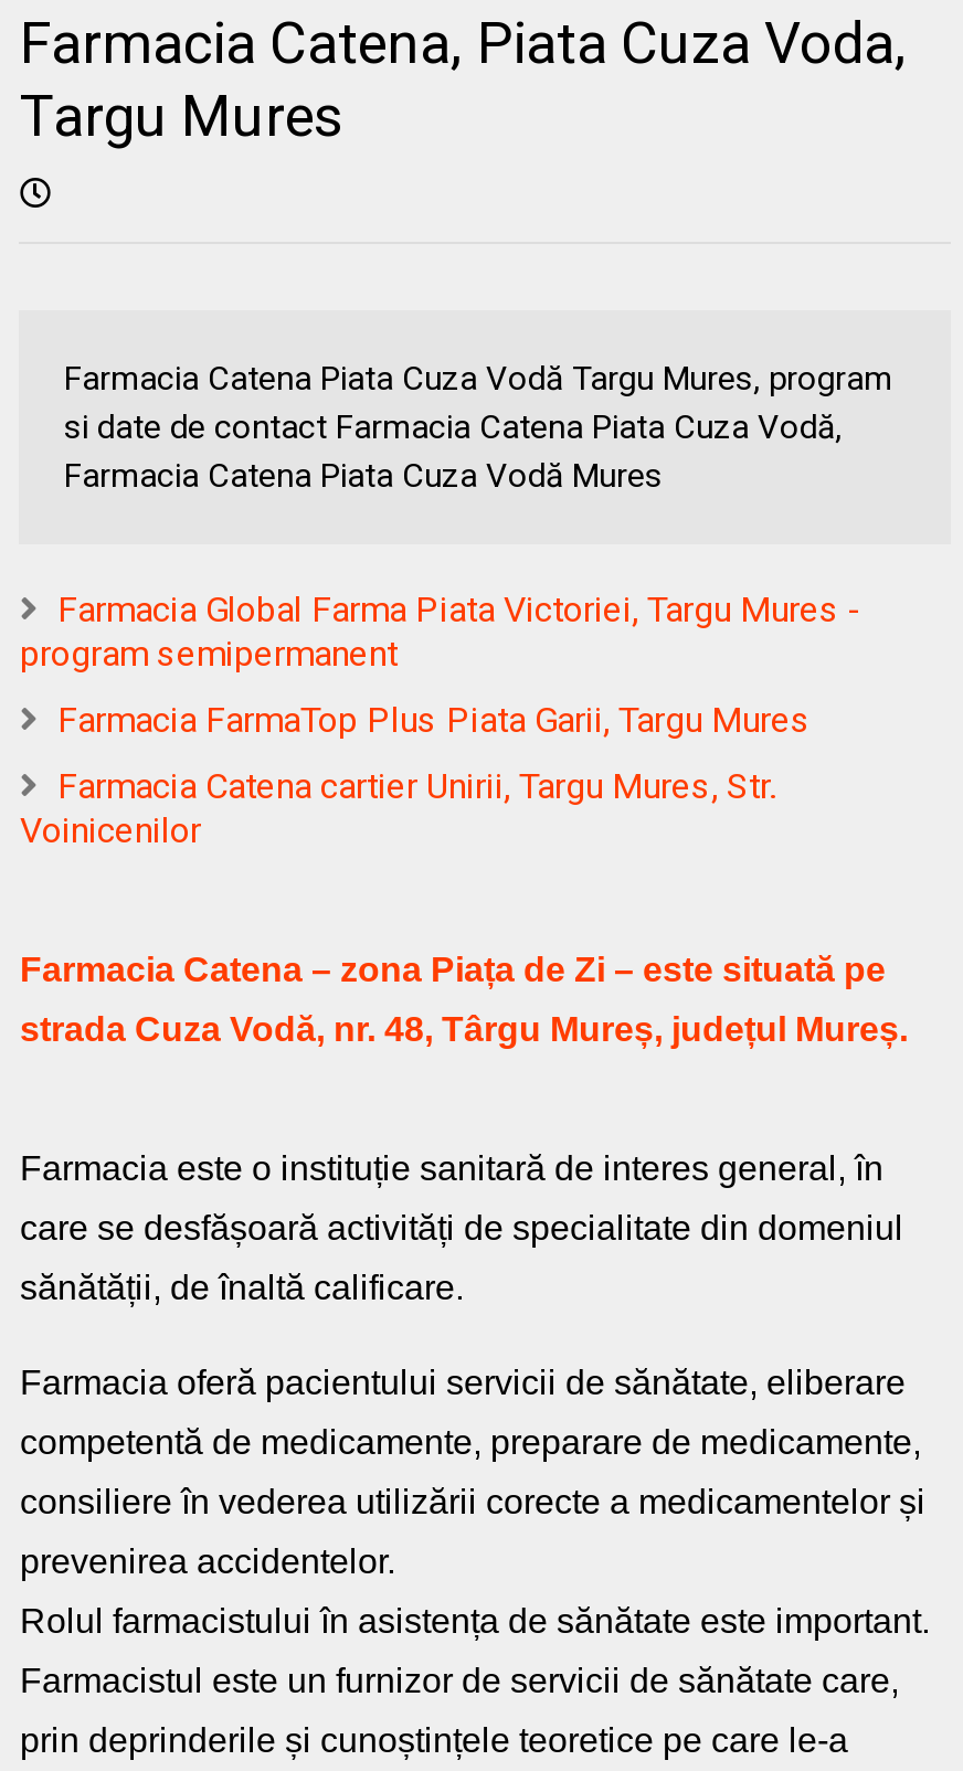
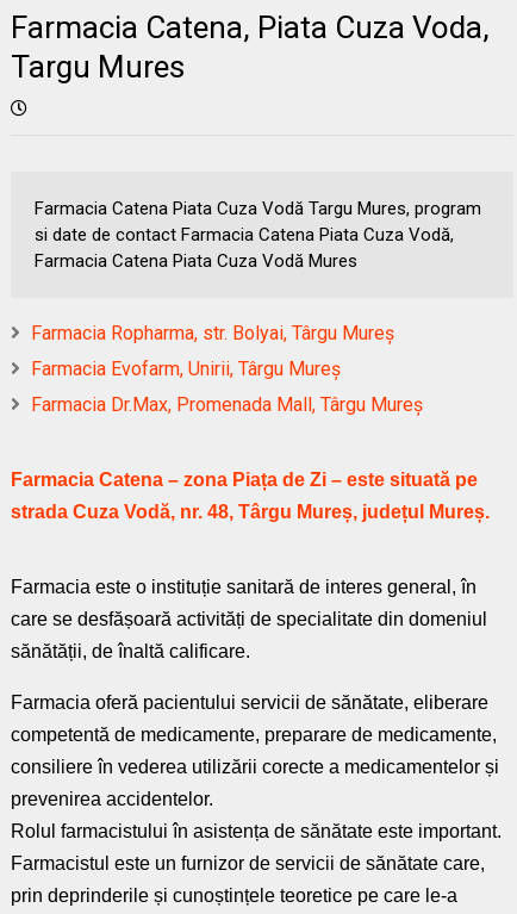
- Farmacia Global Farma Piata Victoriei, Targu Mures -
- program semipermanent
+ Farmacia Ropharma, str. Bolyai, Târgu Mureș

- Farmacia FarmaTop Plus Piata Garii, Targu Mures
+ Farmacia Evofarm, Unirii, Târgu Mureș

- Farmacia Catena cartier Unirii, Targu Mures, Str.
- Voinicenilor
+ Farmacia Dr.Max, Promenada Mall, Târgu Mureș
